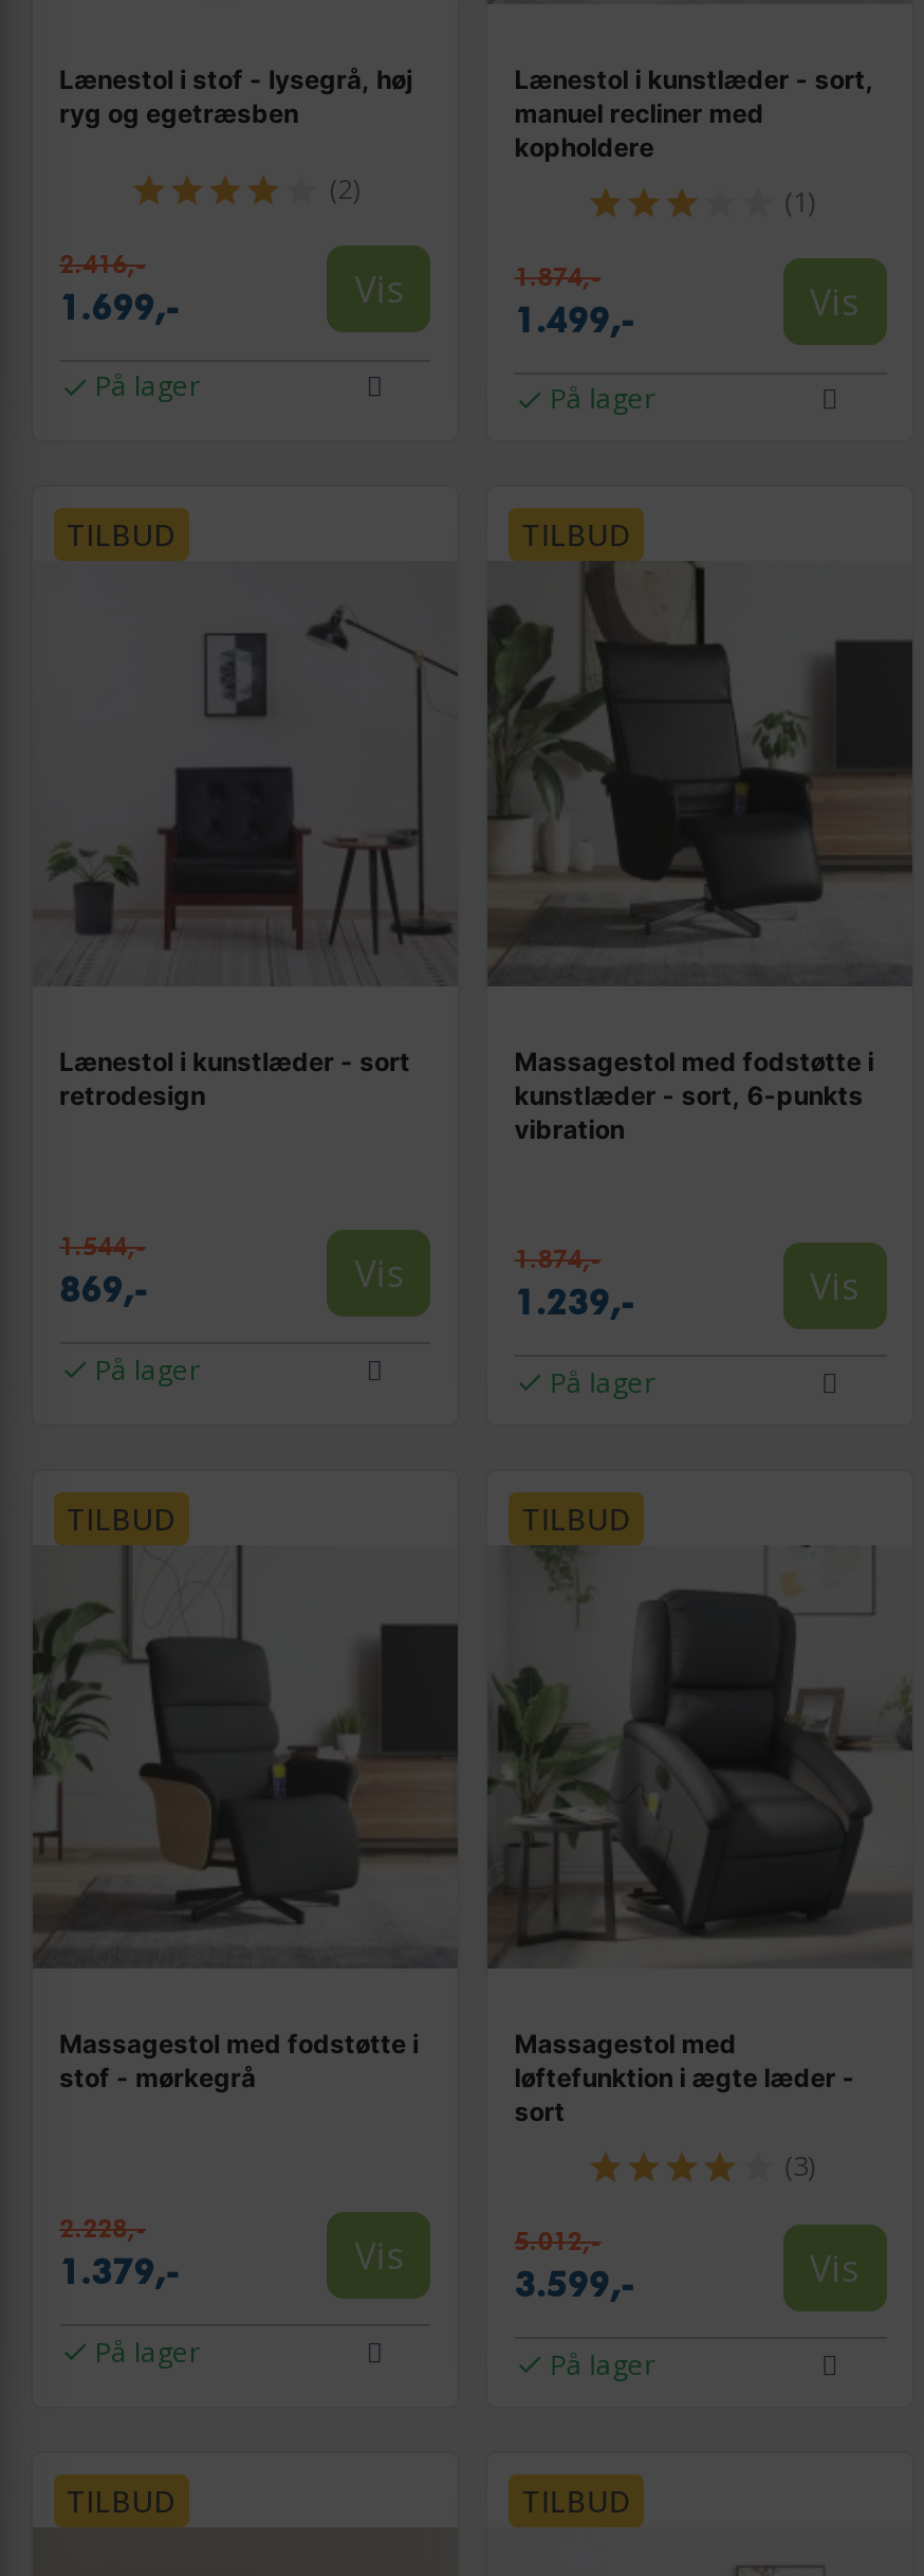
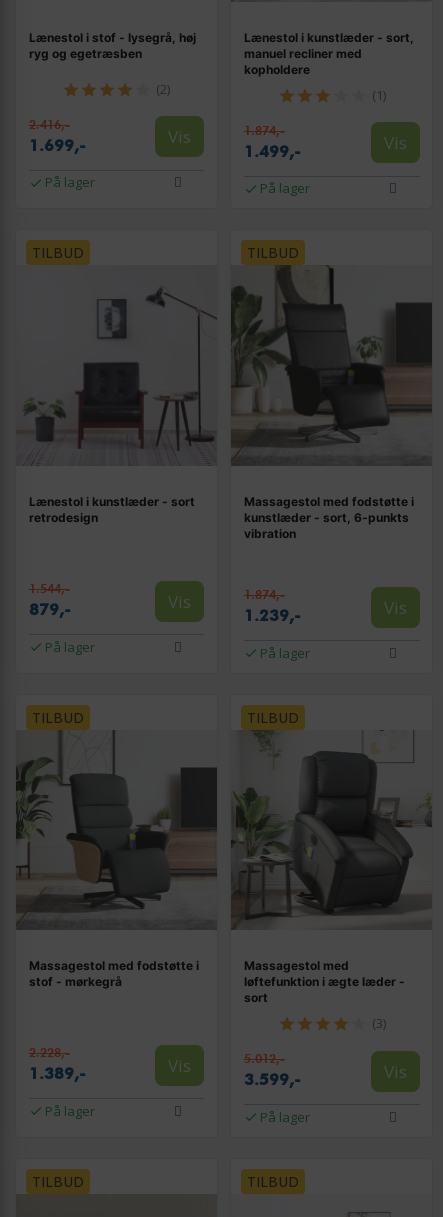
- 869,-
+ 879,-

- 1.379,-
+ 1.389,-
